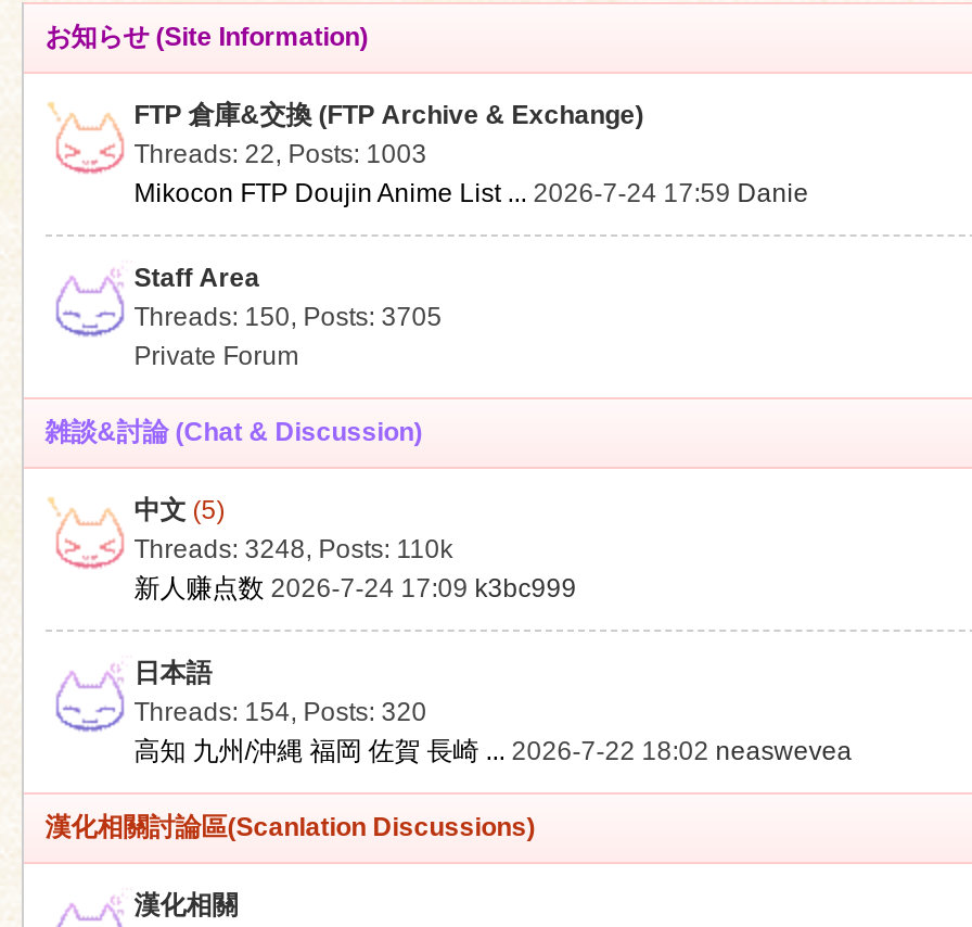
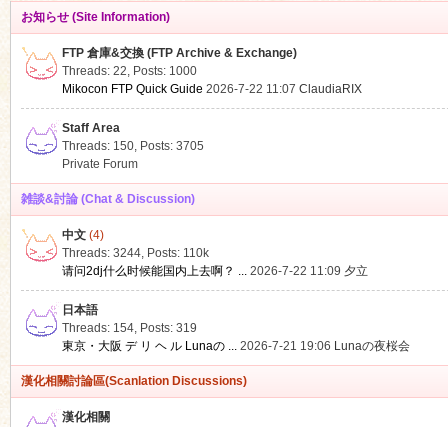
- Threads: 22, Posts: 1003
- Mikocon FTP Doujin Anime List ... 2026-7-24 17:59 Danie
+ Threads: 22, Posts: 1000
+ Mikocon FTP Quick Guide 2026-7-22 11:07 ClaudiaRIX

- 中文(5)
- Threads: 3248, Posts: 110k
- 新人赚点数 2026-7-24 17:09 k3bc999
+ 中文(4)
+ Threads: 3244, Posts: 110k
+ 请问2dj什么时候能国内上去啊？ ... 2026-7-22 11:09夕立

- Threads: 154, Posts: 320
- 高知 九州/沖縄 福岡 佐賀 長崎 ... 2026-7-22 18:02 neaswevea
+ Threads: 154, Posts: 319
+ 東京・大阪 デ リ ヘ ル Lunaの ... 2026-7-21 19:06 Lunaの夜桜会
